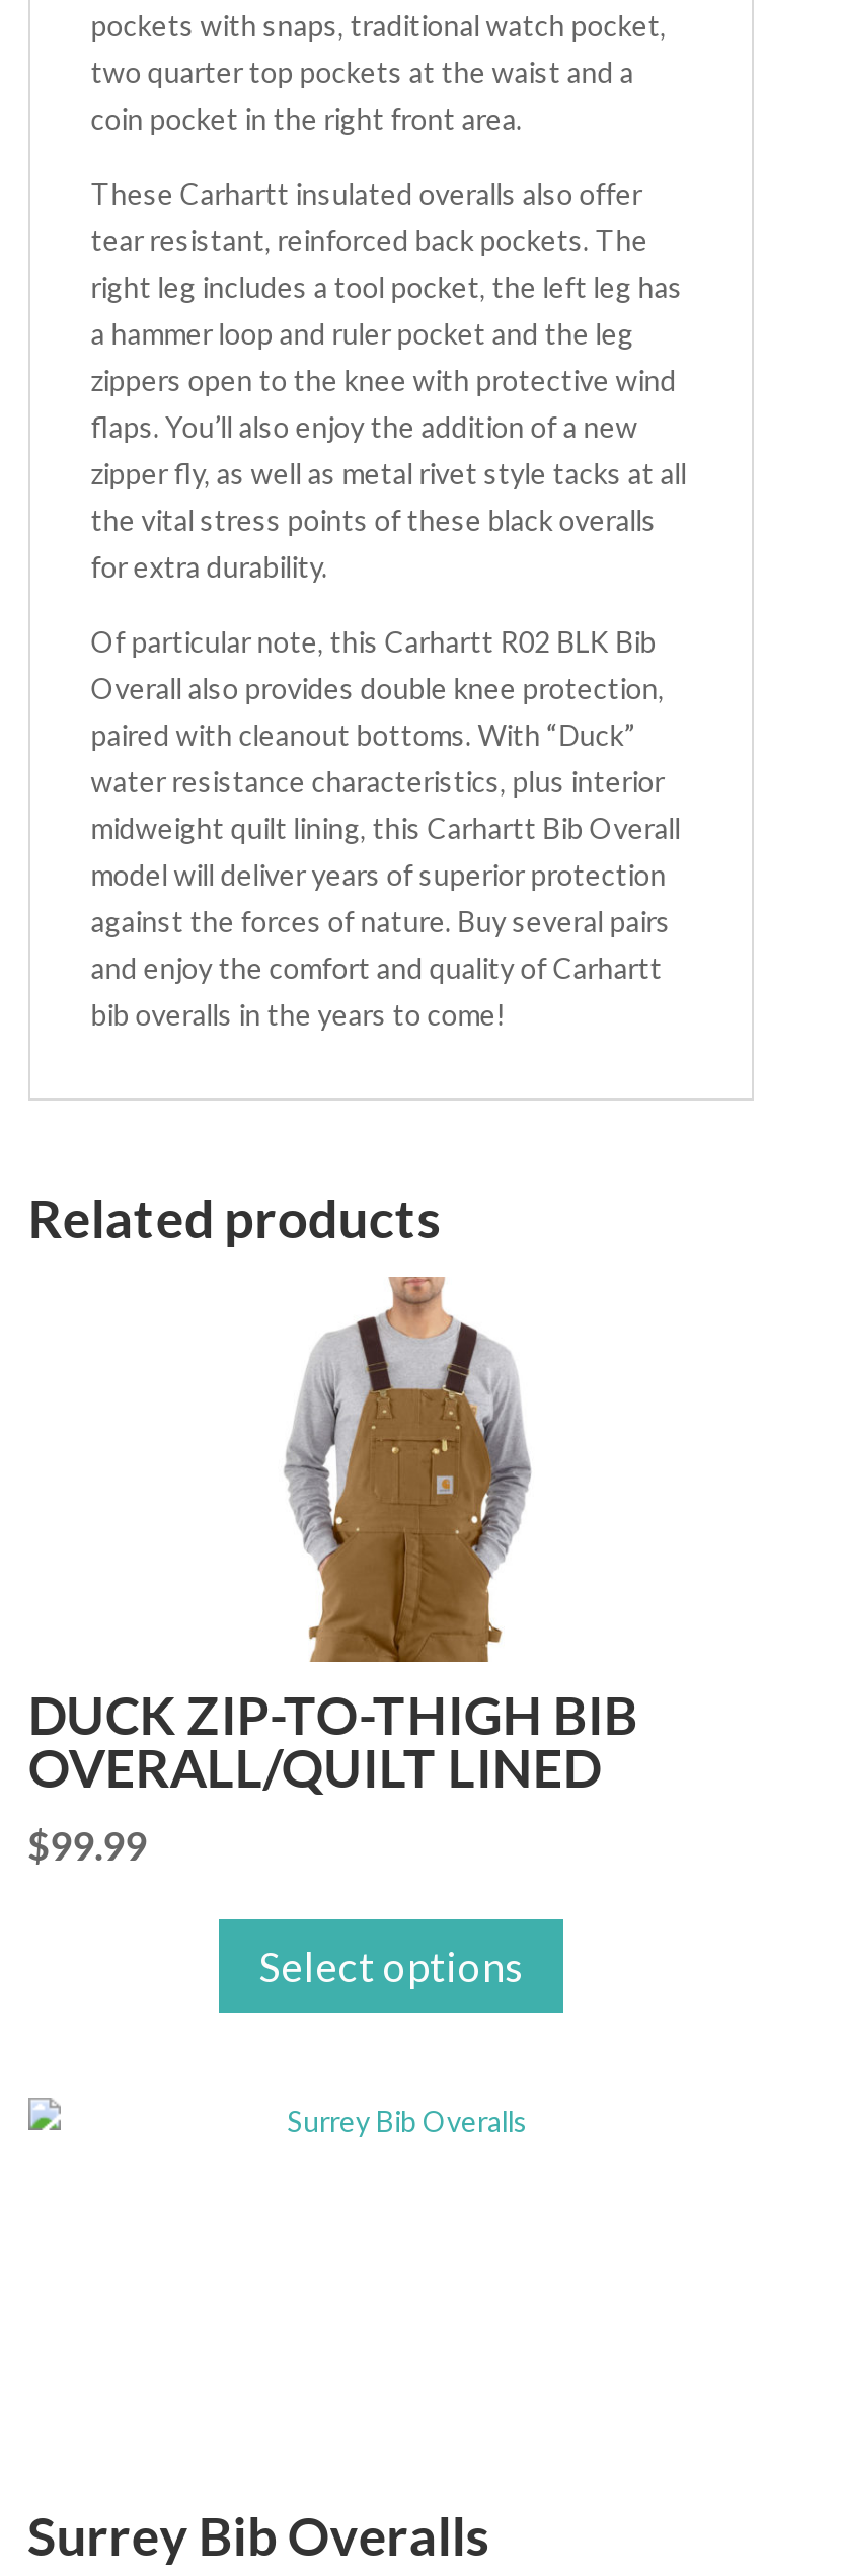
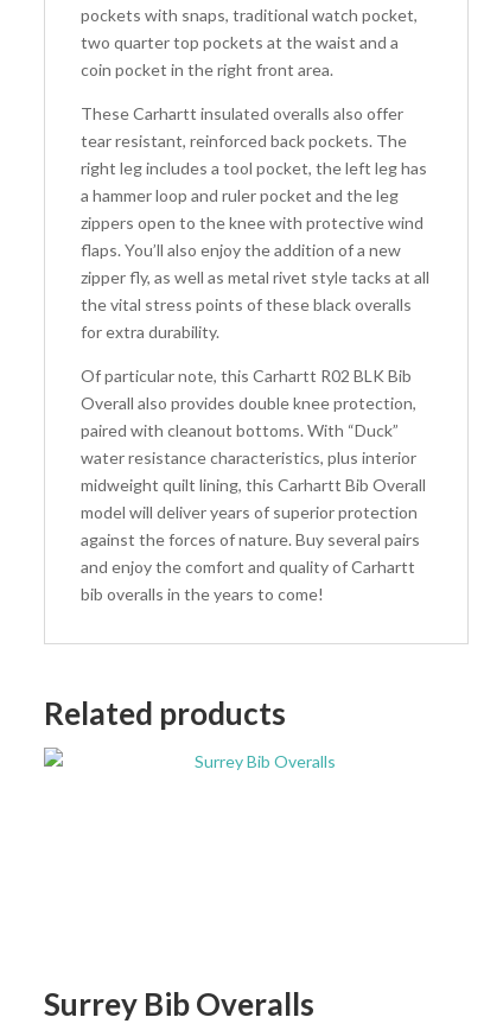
- [image]
- DUCK ZIP-TO-THIGH BIB
- OVERALL/QUILT LINED
- $99.99
- Select options
